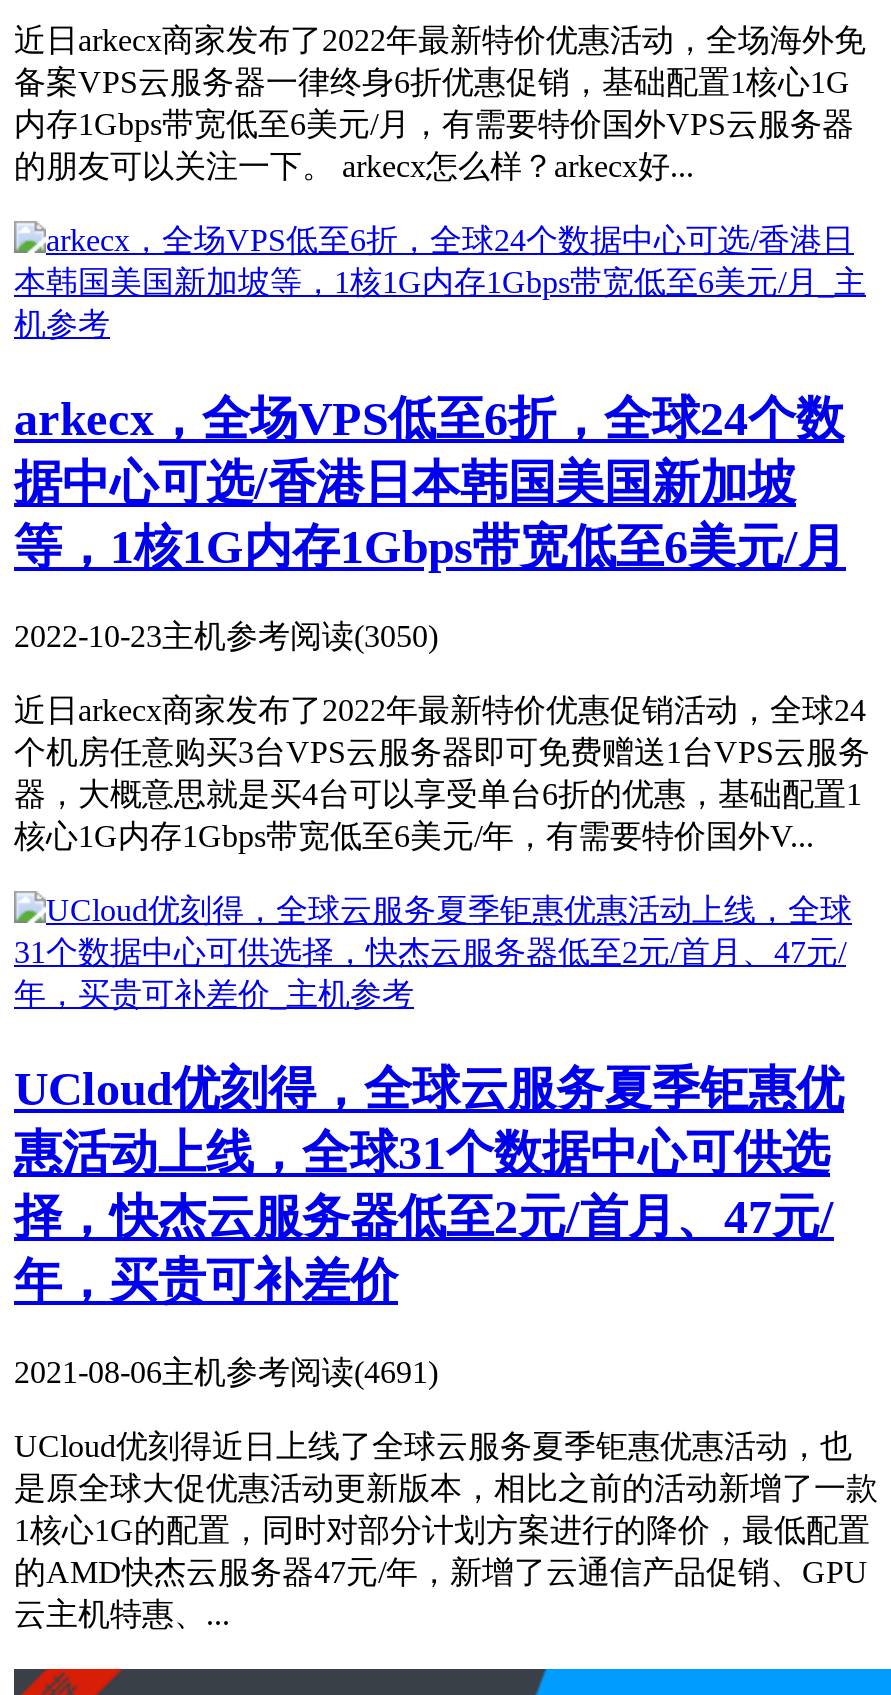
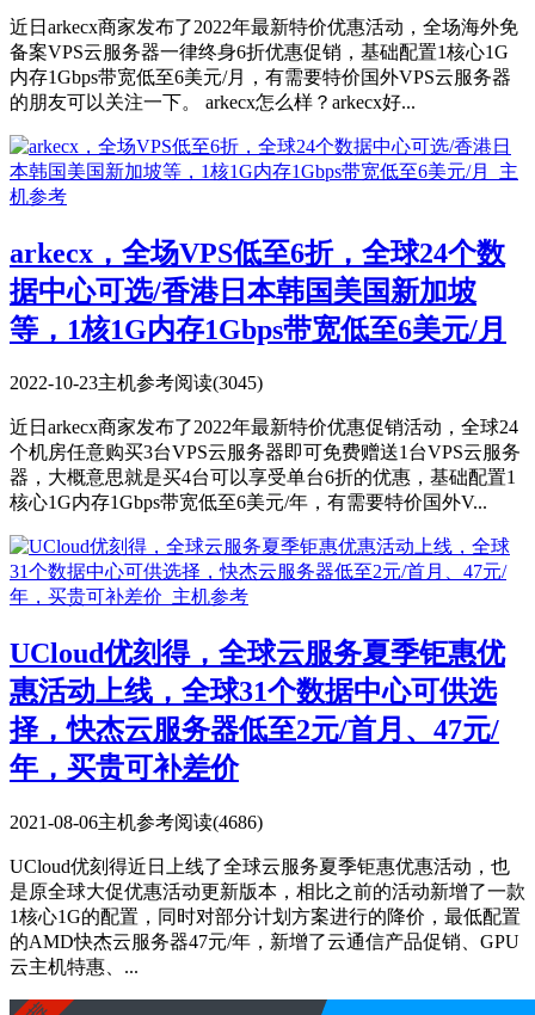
- 2022-10-23主机参考阅读(3050)
+ 2022-10-23主机参考阅读(3045)

- 2021-08-06主机参考阅读(4691)
+ 2021-08-06主机参考阅读(4686)
